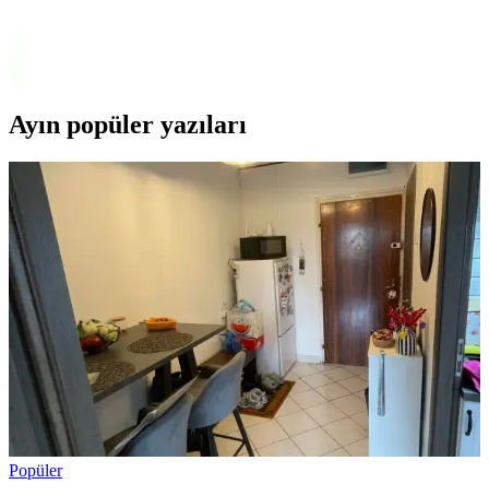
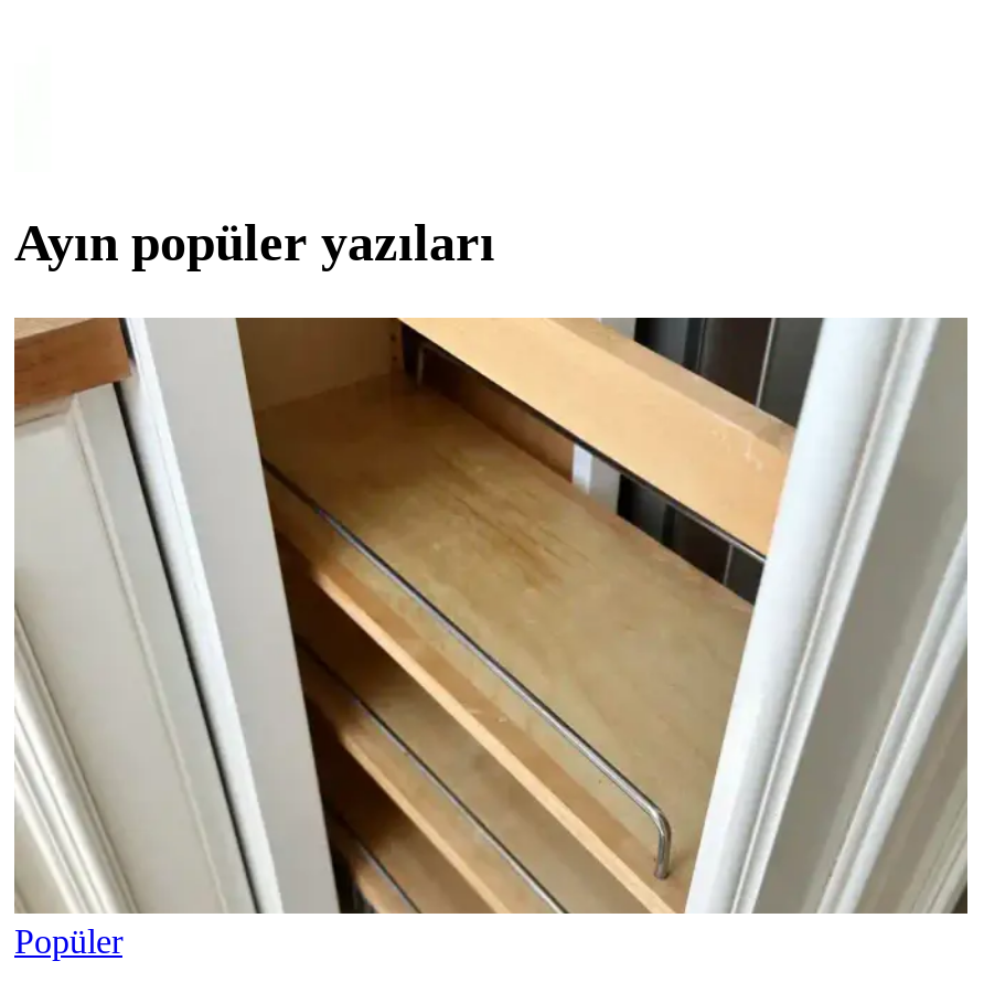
- [image]
+ [image]
